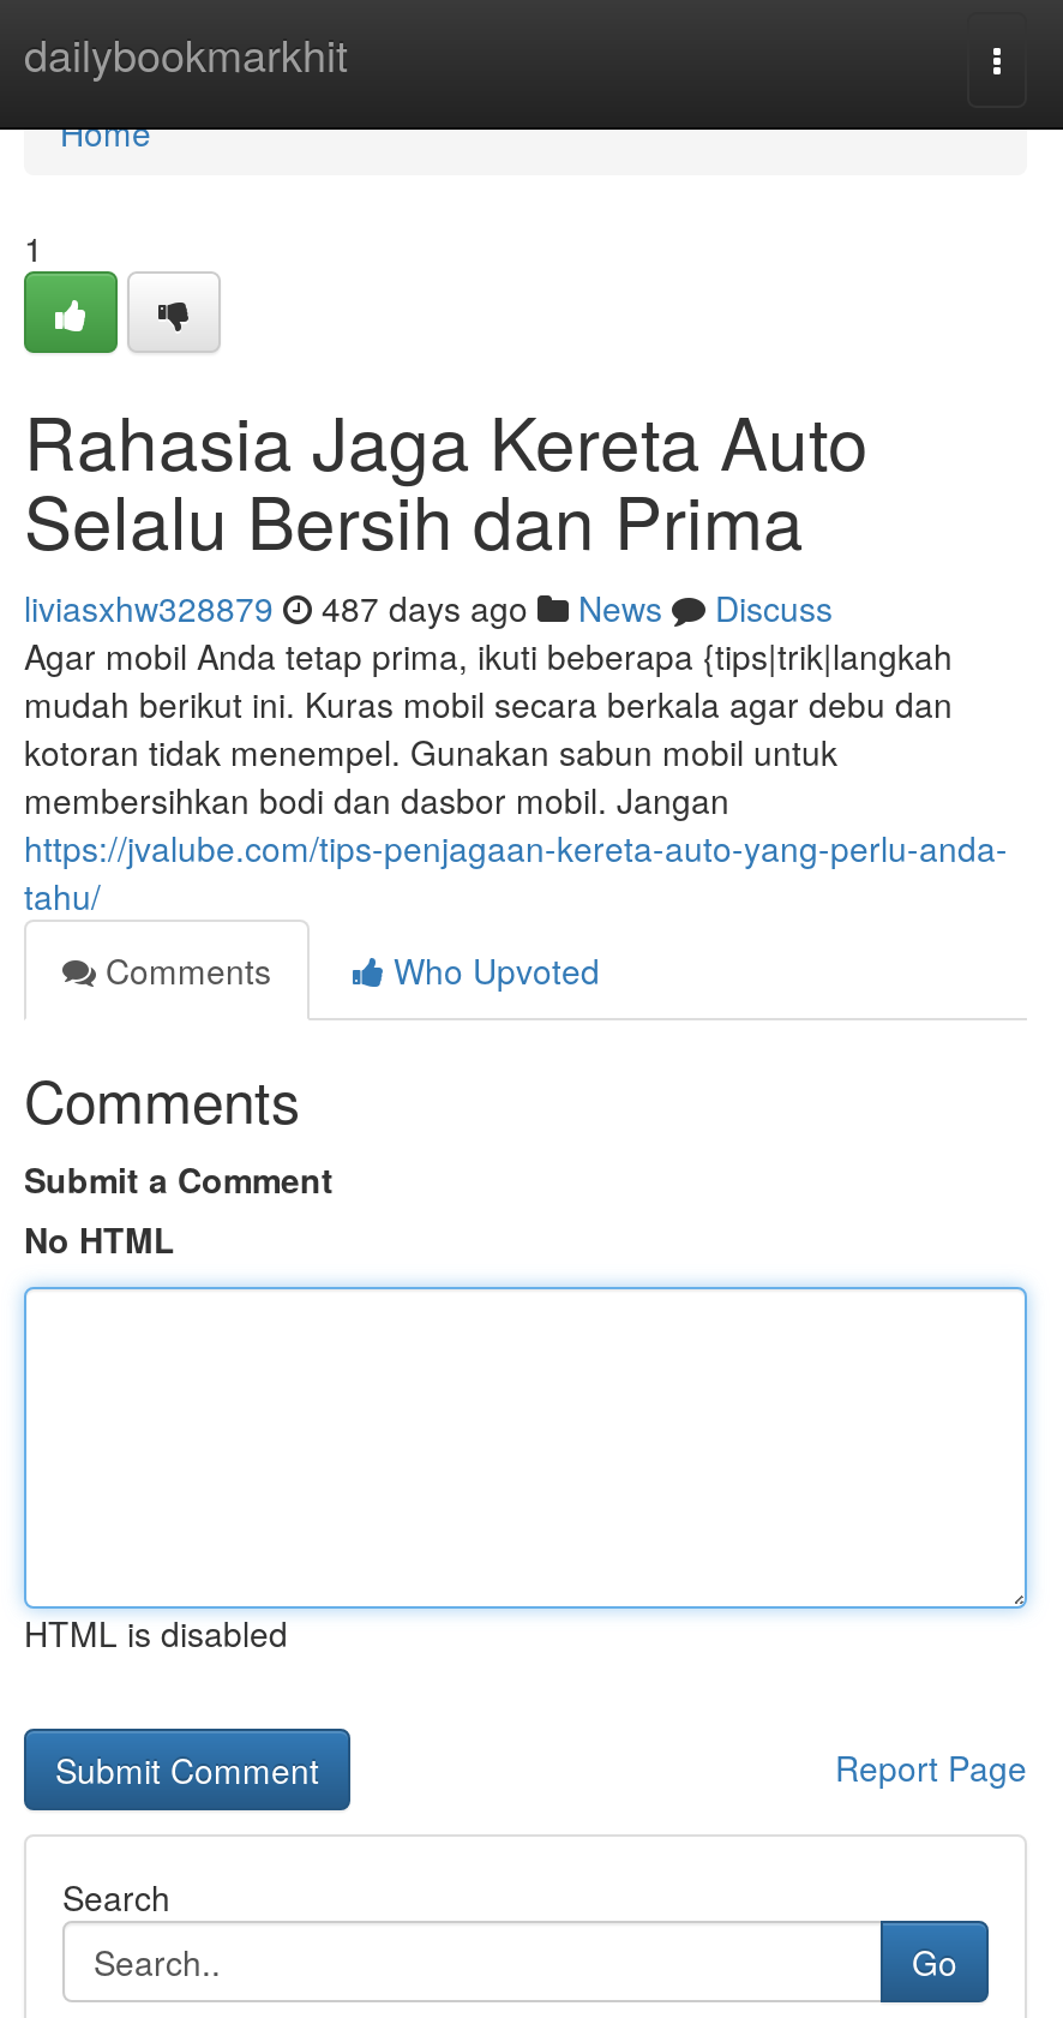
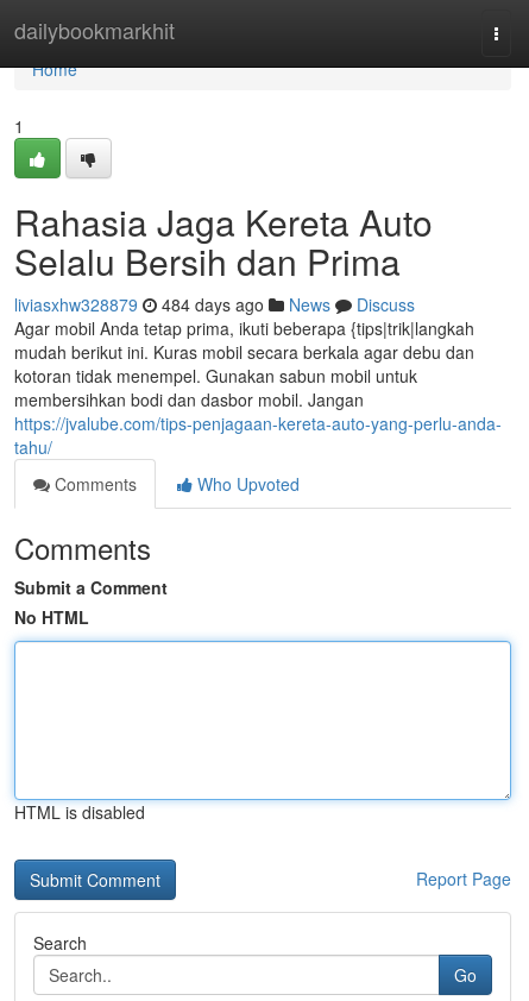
- liviasxhw328879 487 days ago News Discuss
+ liviasxhw328879 484 days ago News Discuss
